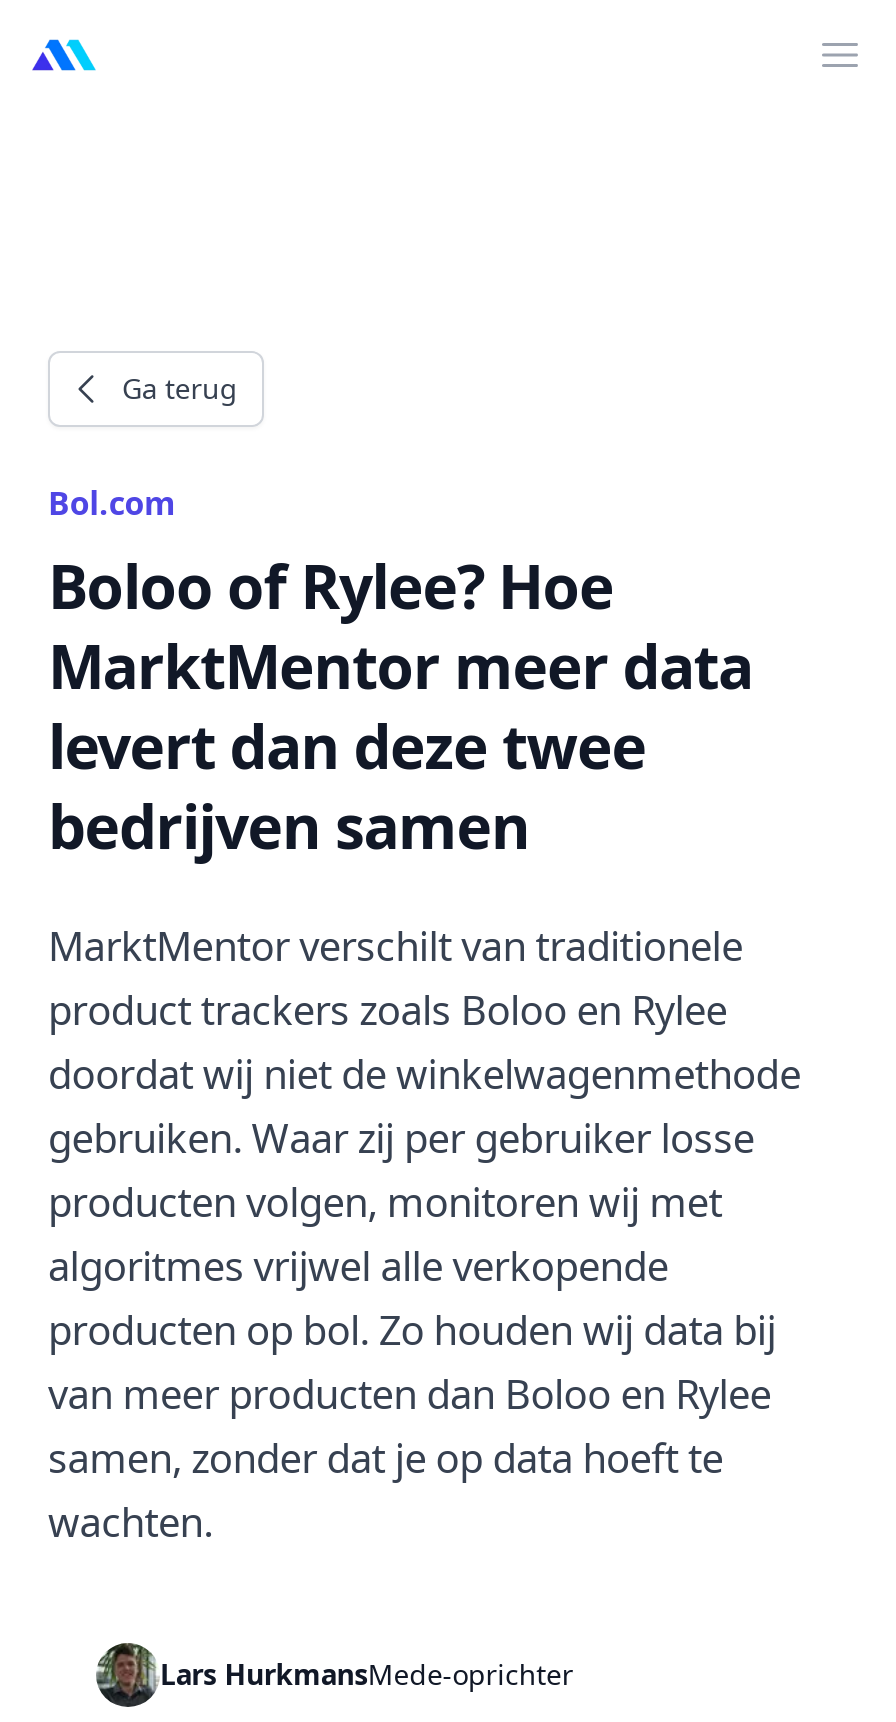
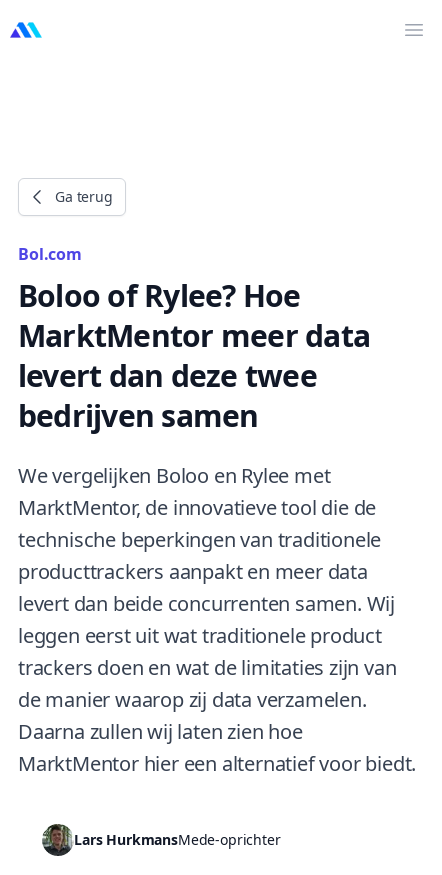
- MarktMentor verschilt van traditionele
- product trackers zoals Boloo en Rylee
- doordat wij niet de winkelwagenmethode
- gebruiken. Waar zij per gebruiker losse
- producten volgen, monitoren wij met
- algoritmes vrijwel alle verkopende
- producten op bol. Zo houden wij data bij
- van meer producten dan Boloo en Rylee
- samen, zonder dat je op data hoeft te
- wachten.
+ We vergelijken Boloo en Rylee met
+ MarktMentor, de innovatieve tool die de
+ technische beperkingen van traditionele
+ producttrackers aanpakt en meer data
+ levert dan beide concurrenten samen. Wij
+ leggen eerst uit wat traditionele product
+ trackers doen en wat de limitaties zijn van
+ de manier waarop zij data verzamelen.
+ Daarna zullen wij laten zien hoe
+ MarktMentor hier een alternatief voor biedt.
